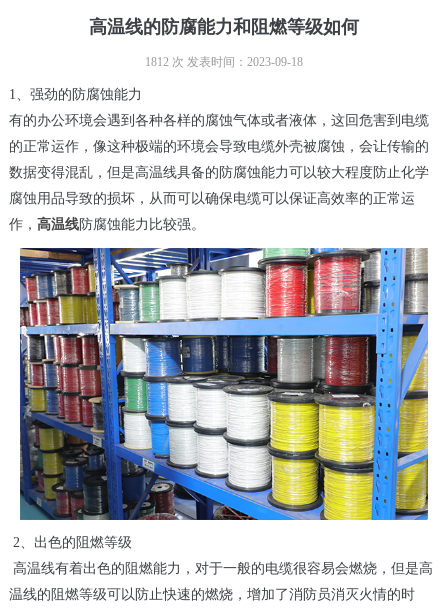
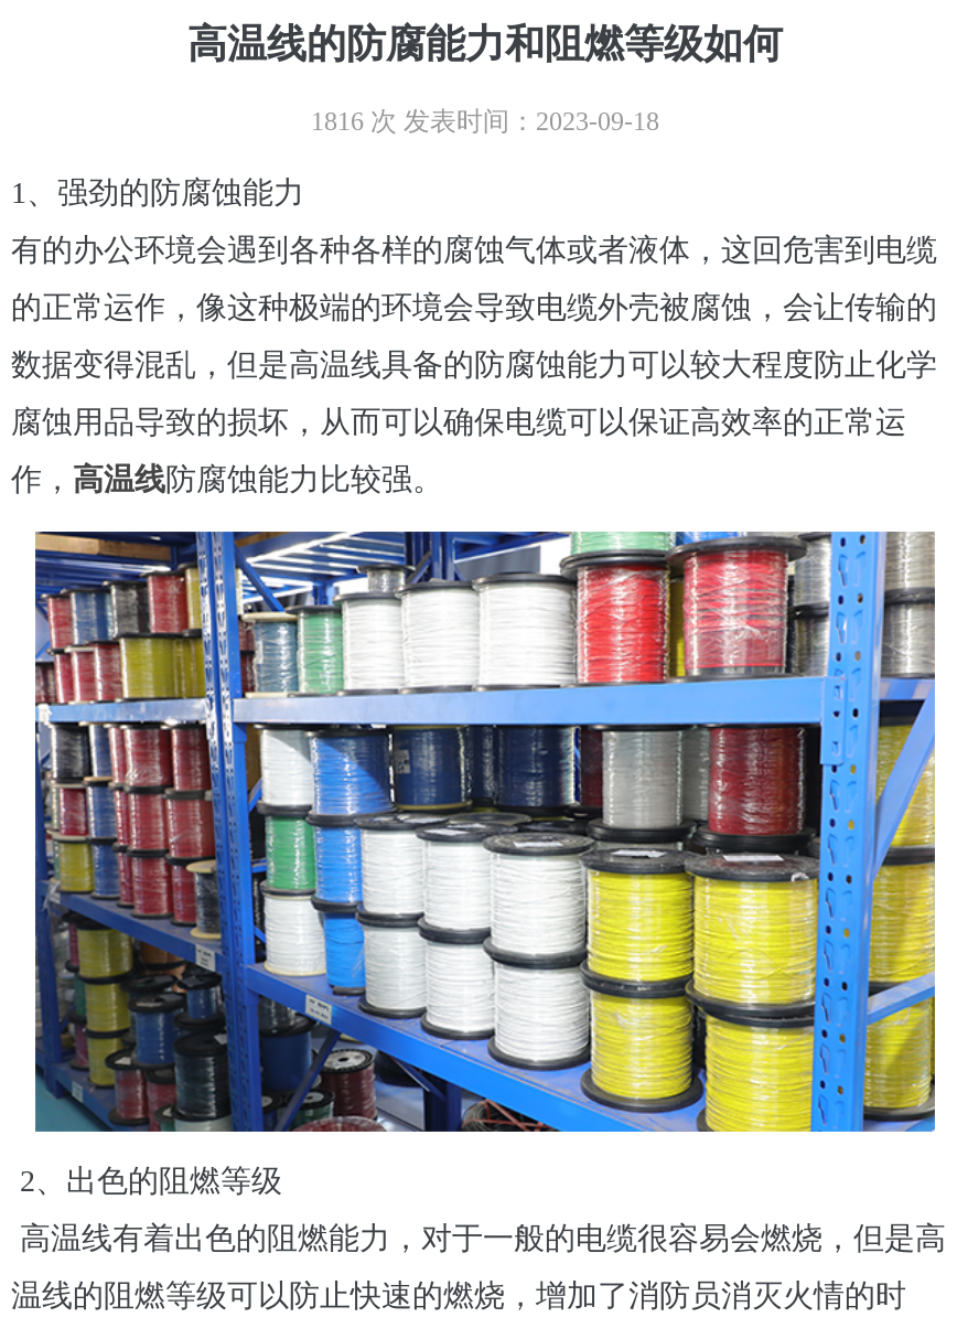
- 1812 次 发表时间：2023-09-18
+ 1816 次 发表时间：2023-09-18
